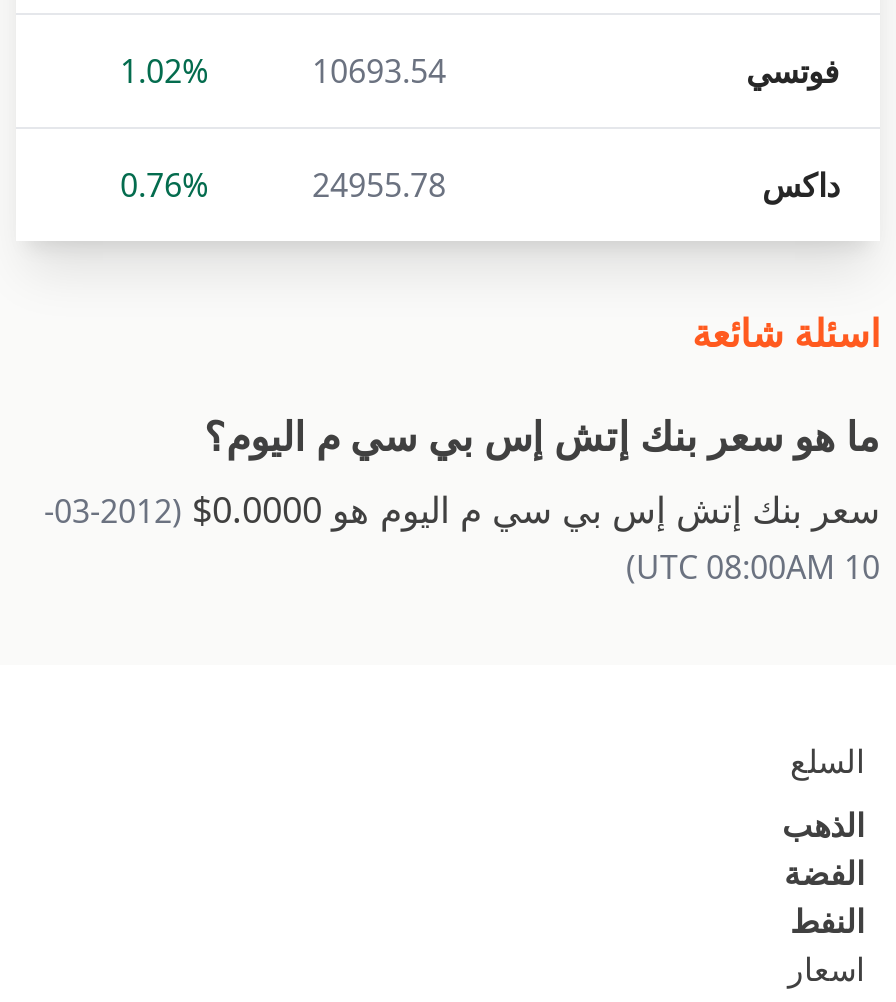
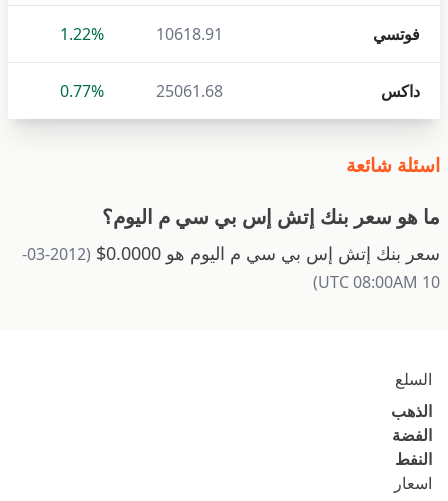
- 1.02%
+ 1.22%

- 10693.54
+ 10618.91

- 0.76%
+ 0.77%

- 24955.78
+ 25061.68
